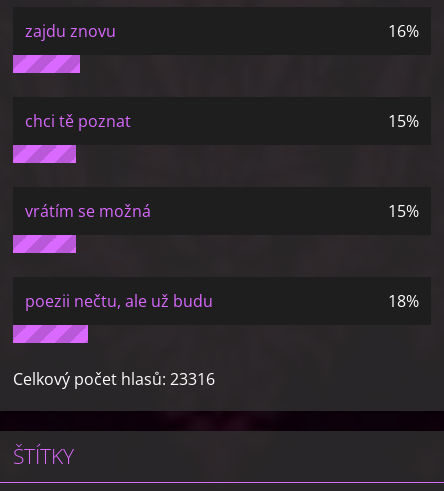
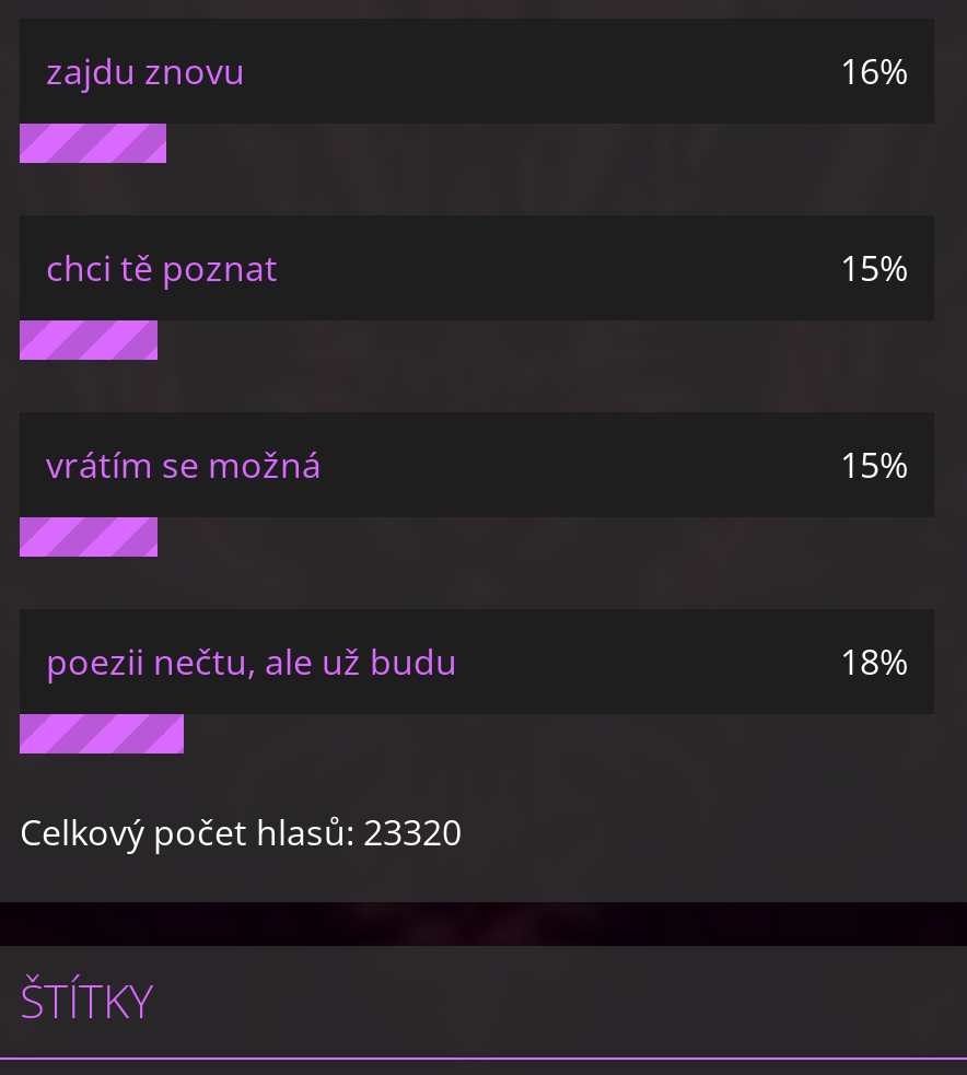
- Celkový počet hlasů: 23316
+ Celkový počet hlasů: 23320
